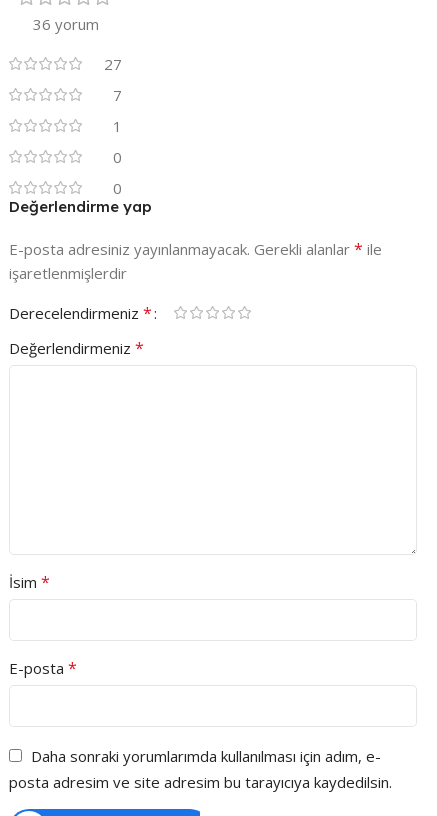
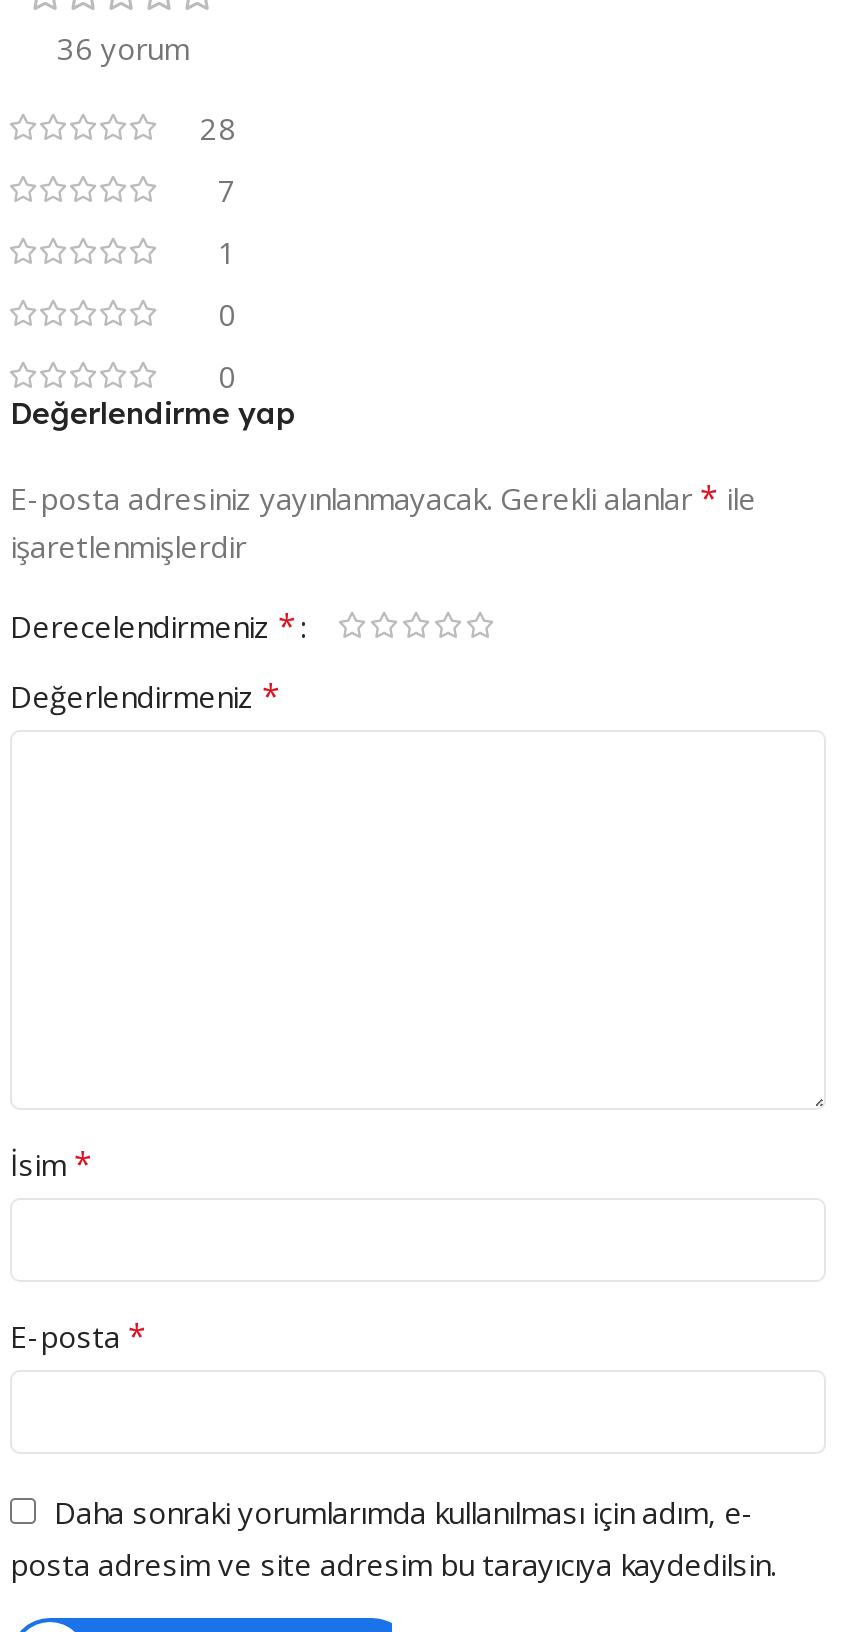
- 27
+ 28
